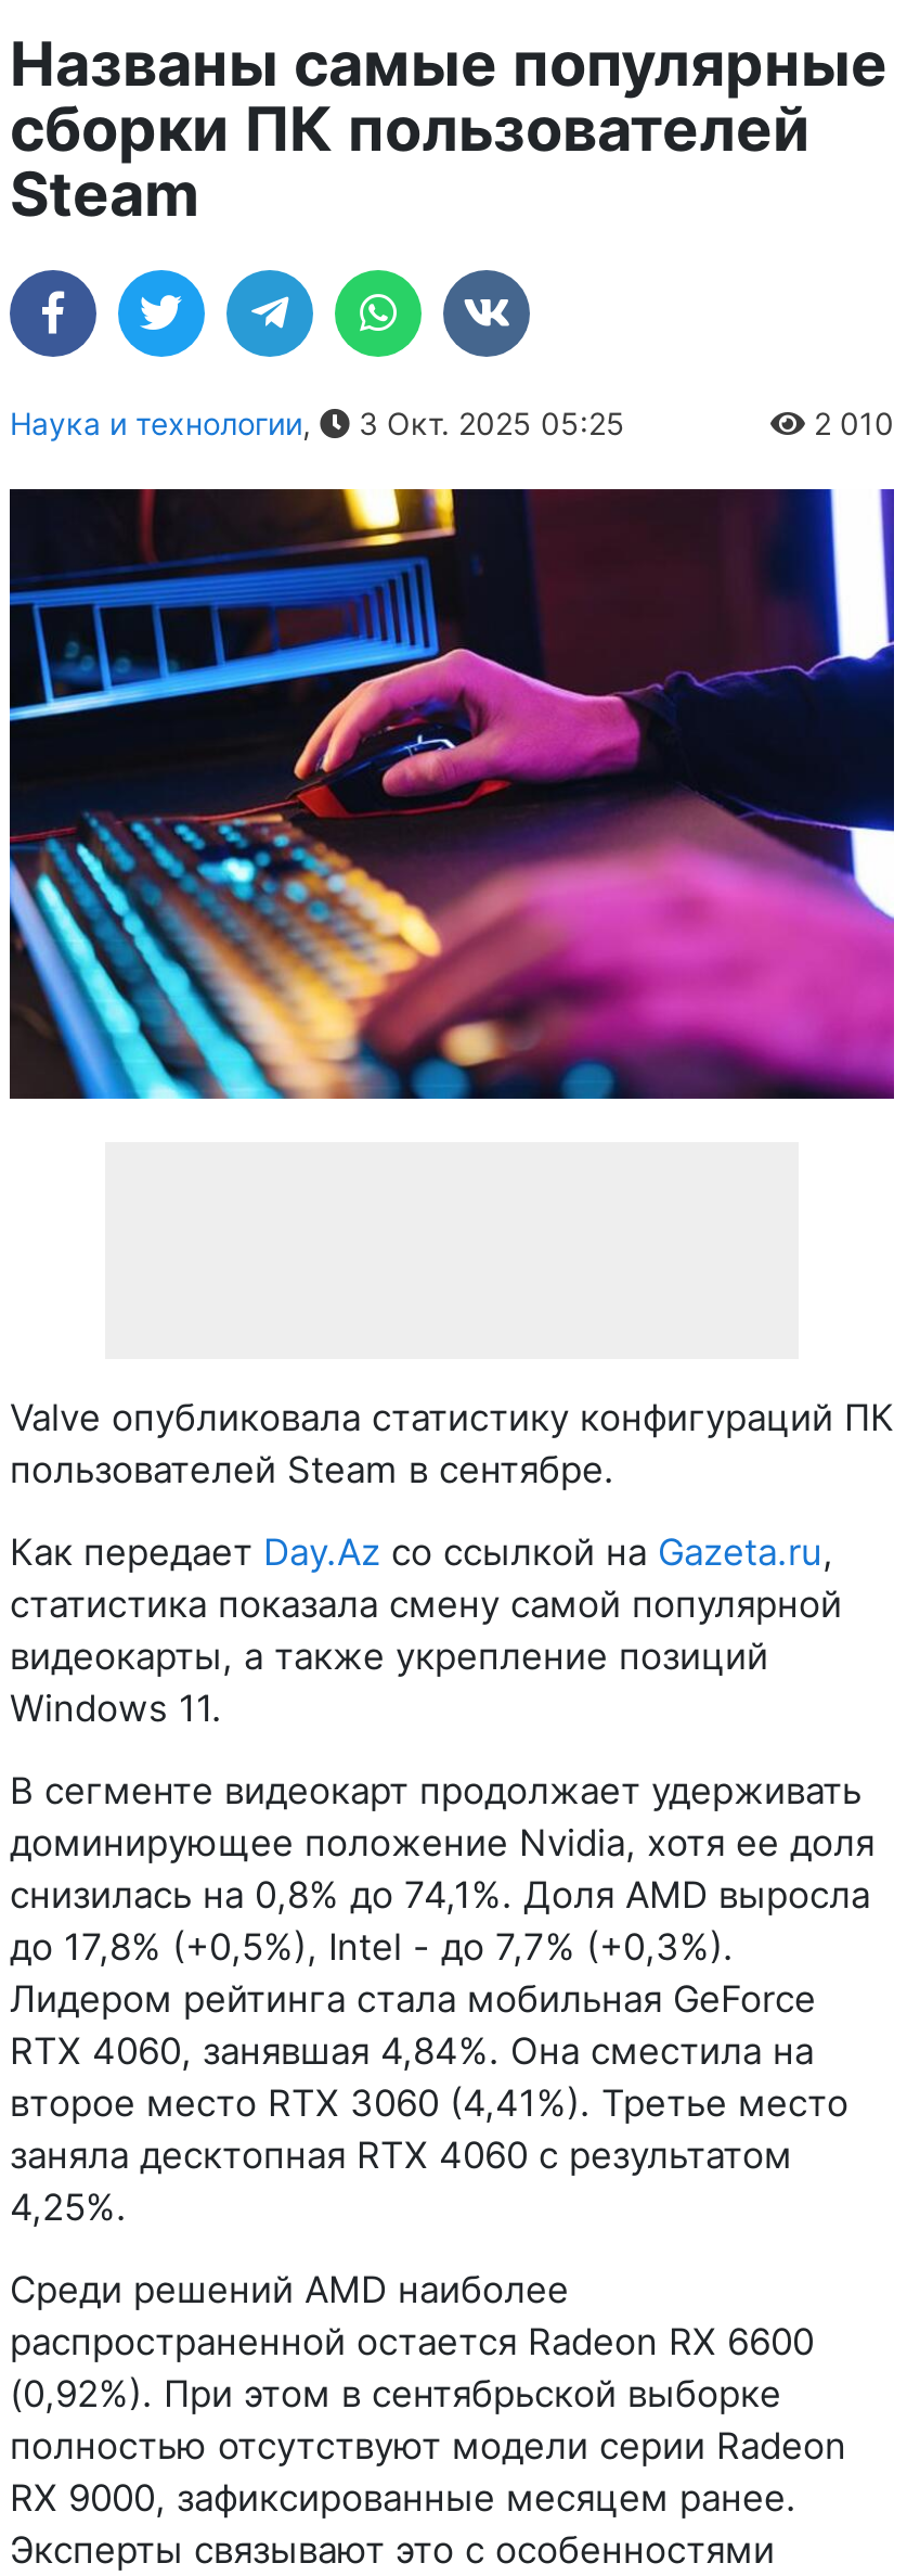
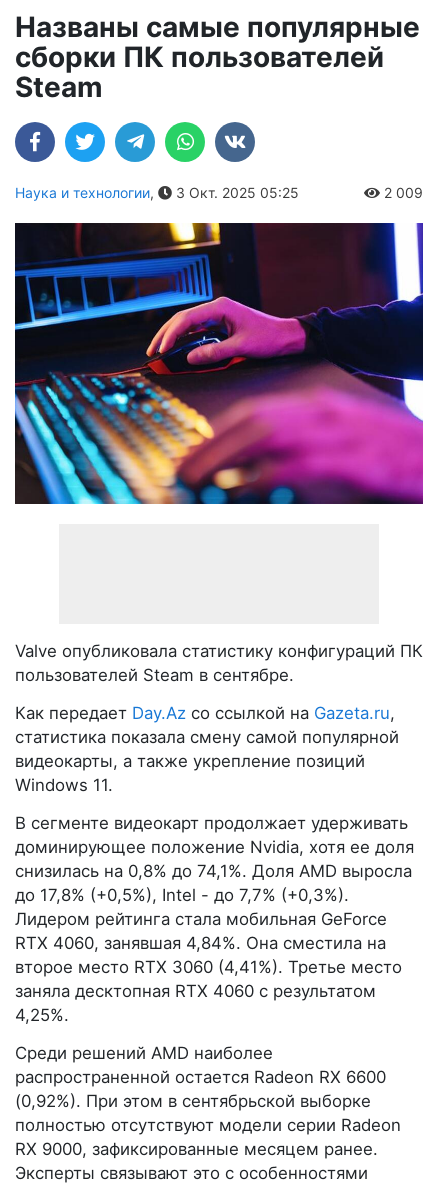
- 2 010
+ 2 009
